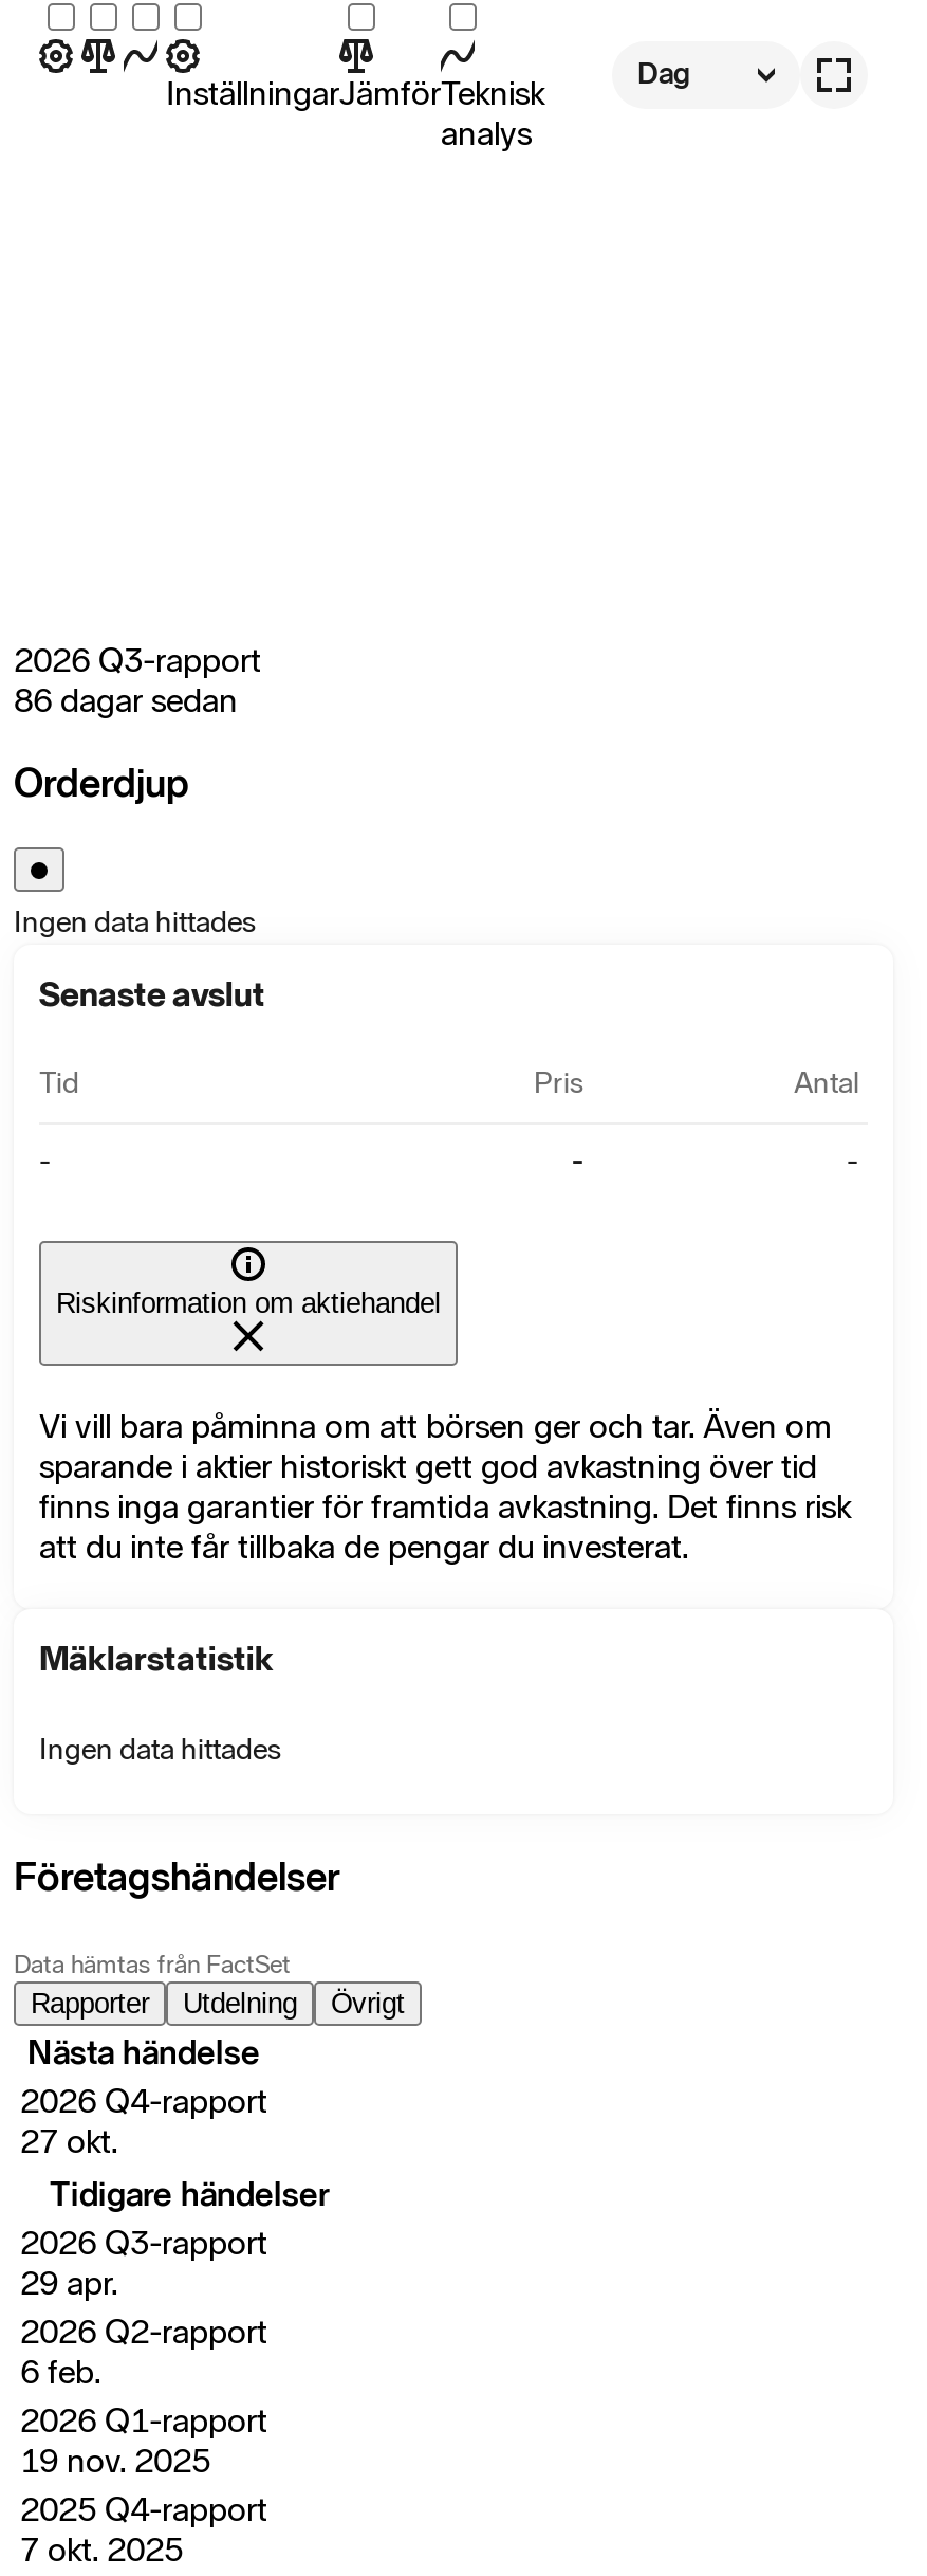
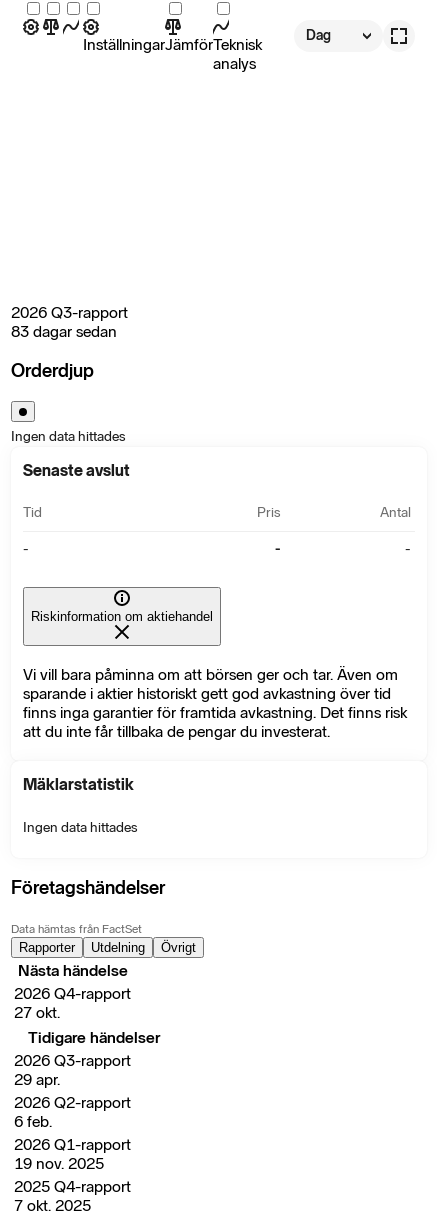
- 86 dagar sedan
+ 83 dagar sedan
